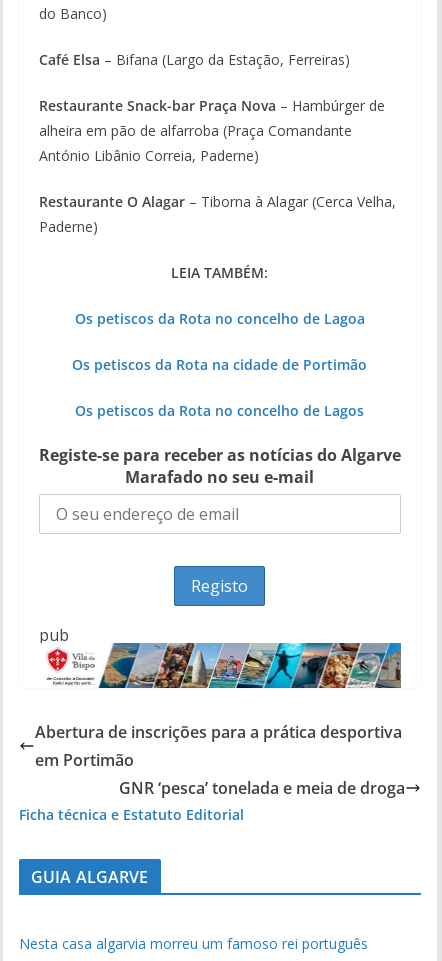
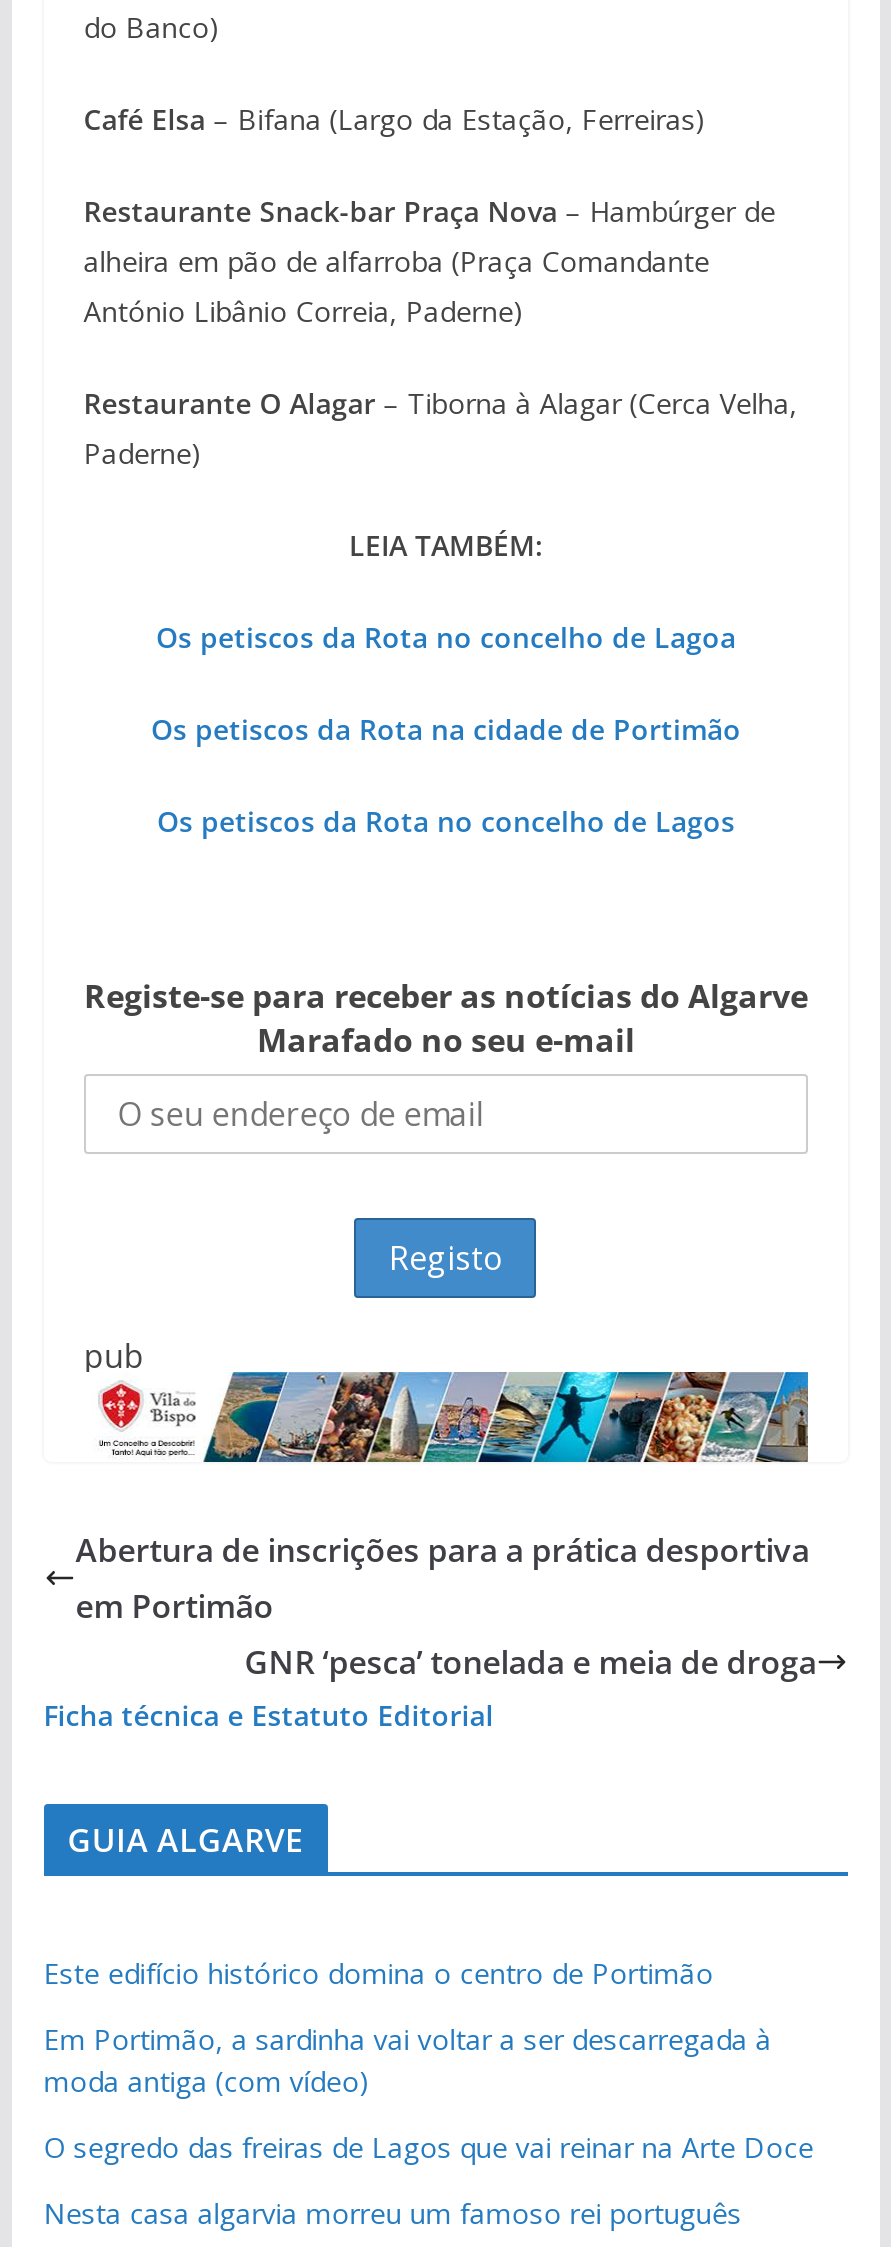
+ Este edifício histórico domina o centro de Portimão
+ Em Portimão, a sardinha vai voltar a ser descarregada à
+ moda antiga (com vídeo)
+ O segredo das freiras de Lagos que vai reinar na Arte Doce
